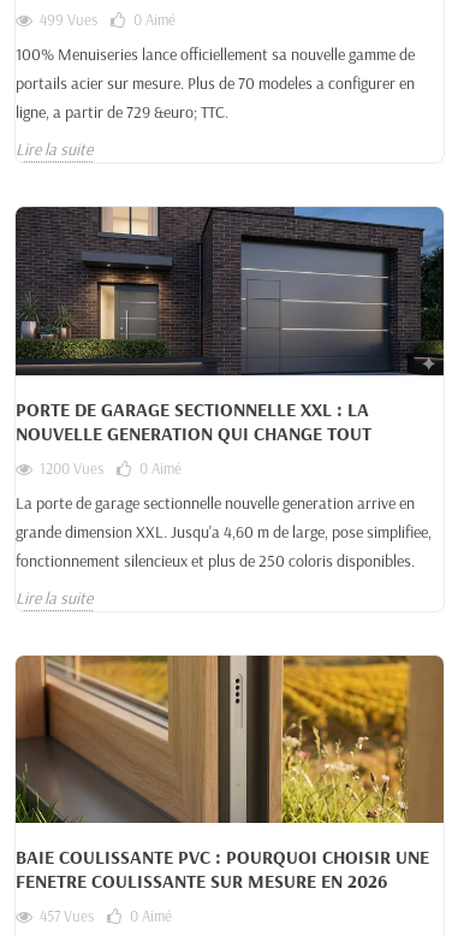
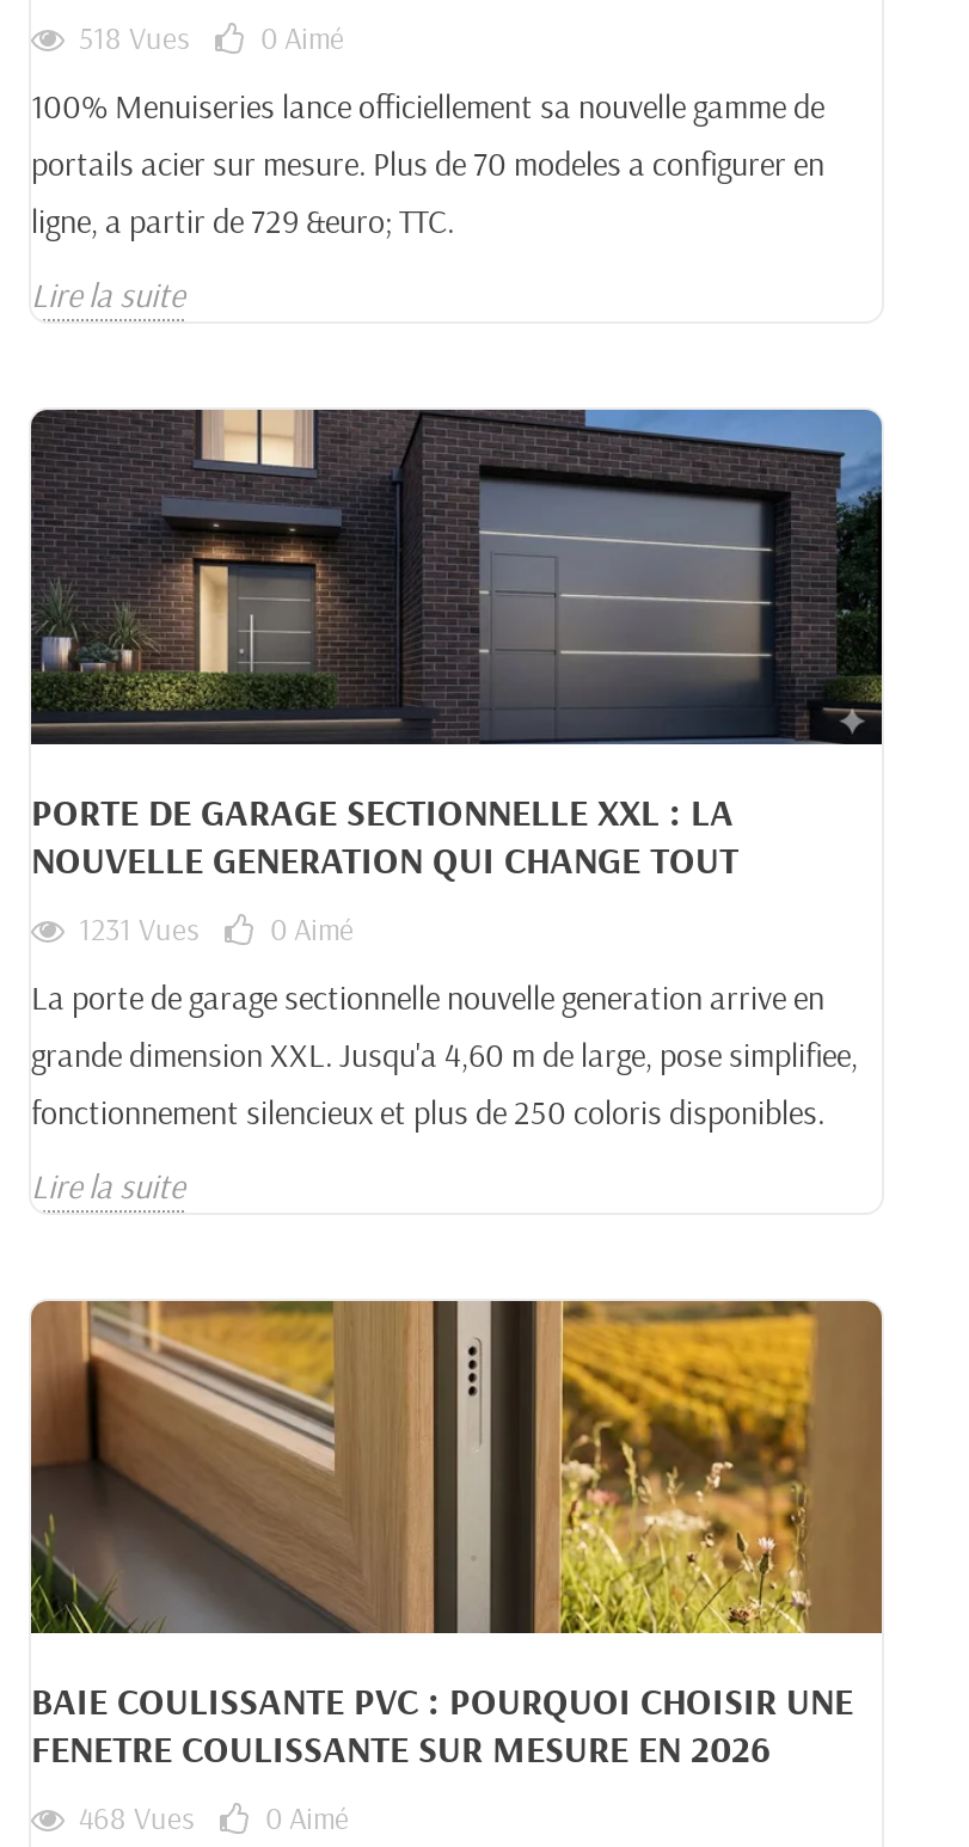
- 499 Vues 0 Aimé
+ 518 Vues 0 Aimé

- 1200 Vues 0 Aimé
+ 1231 Vues 0 Aimé

- 457 Vues 0 Aimé
+ 468 Vues 0 Aimé
